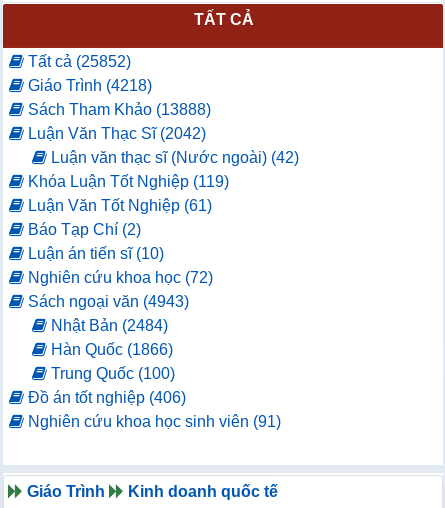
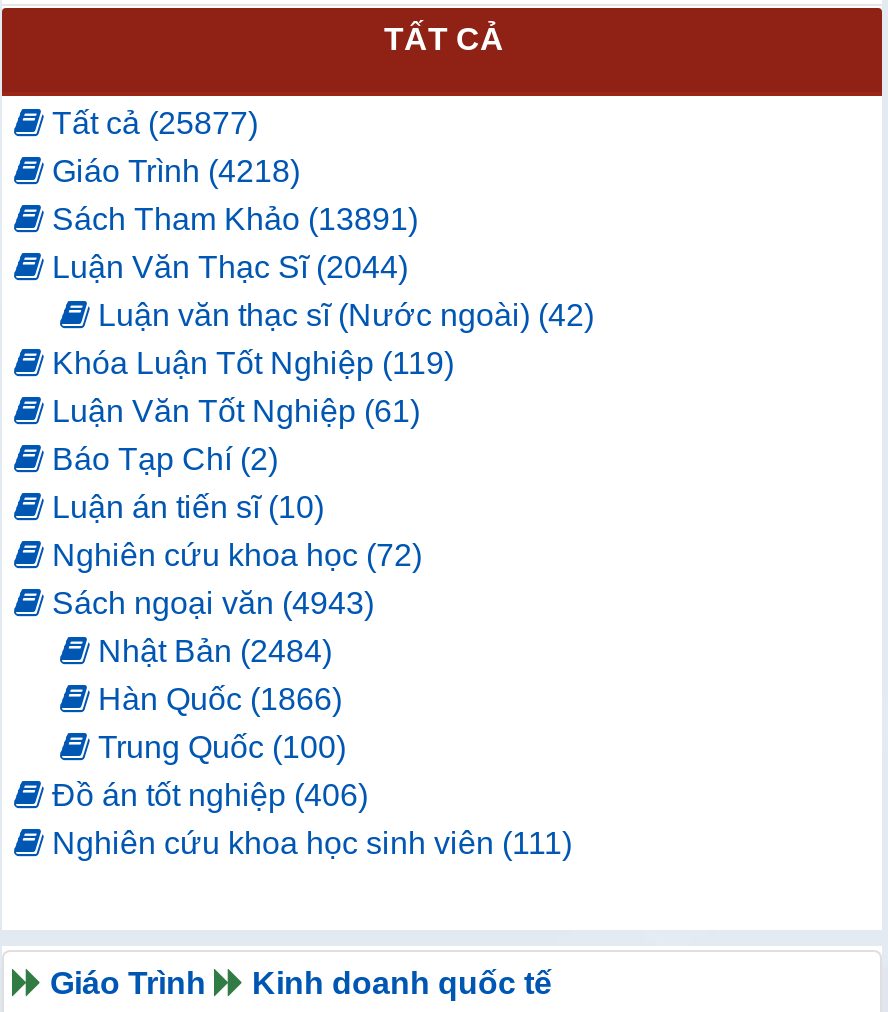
- Tất cả (25852)
+ Tất cả (25877)

- Sách Tham Khảo (13888)
+ Sách Tham Khảo (13891)

- Luận Văn Thạc Sĩ (2042)
+ Luận Văn Thạc Sĩ (2044)

- Nghiên cứu khoa học sinh viên (91)
+ Nghiên cứu khoa học sinh viên (111)
